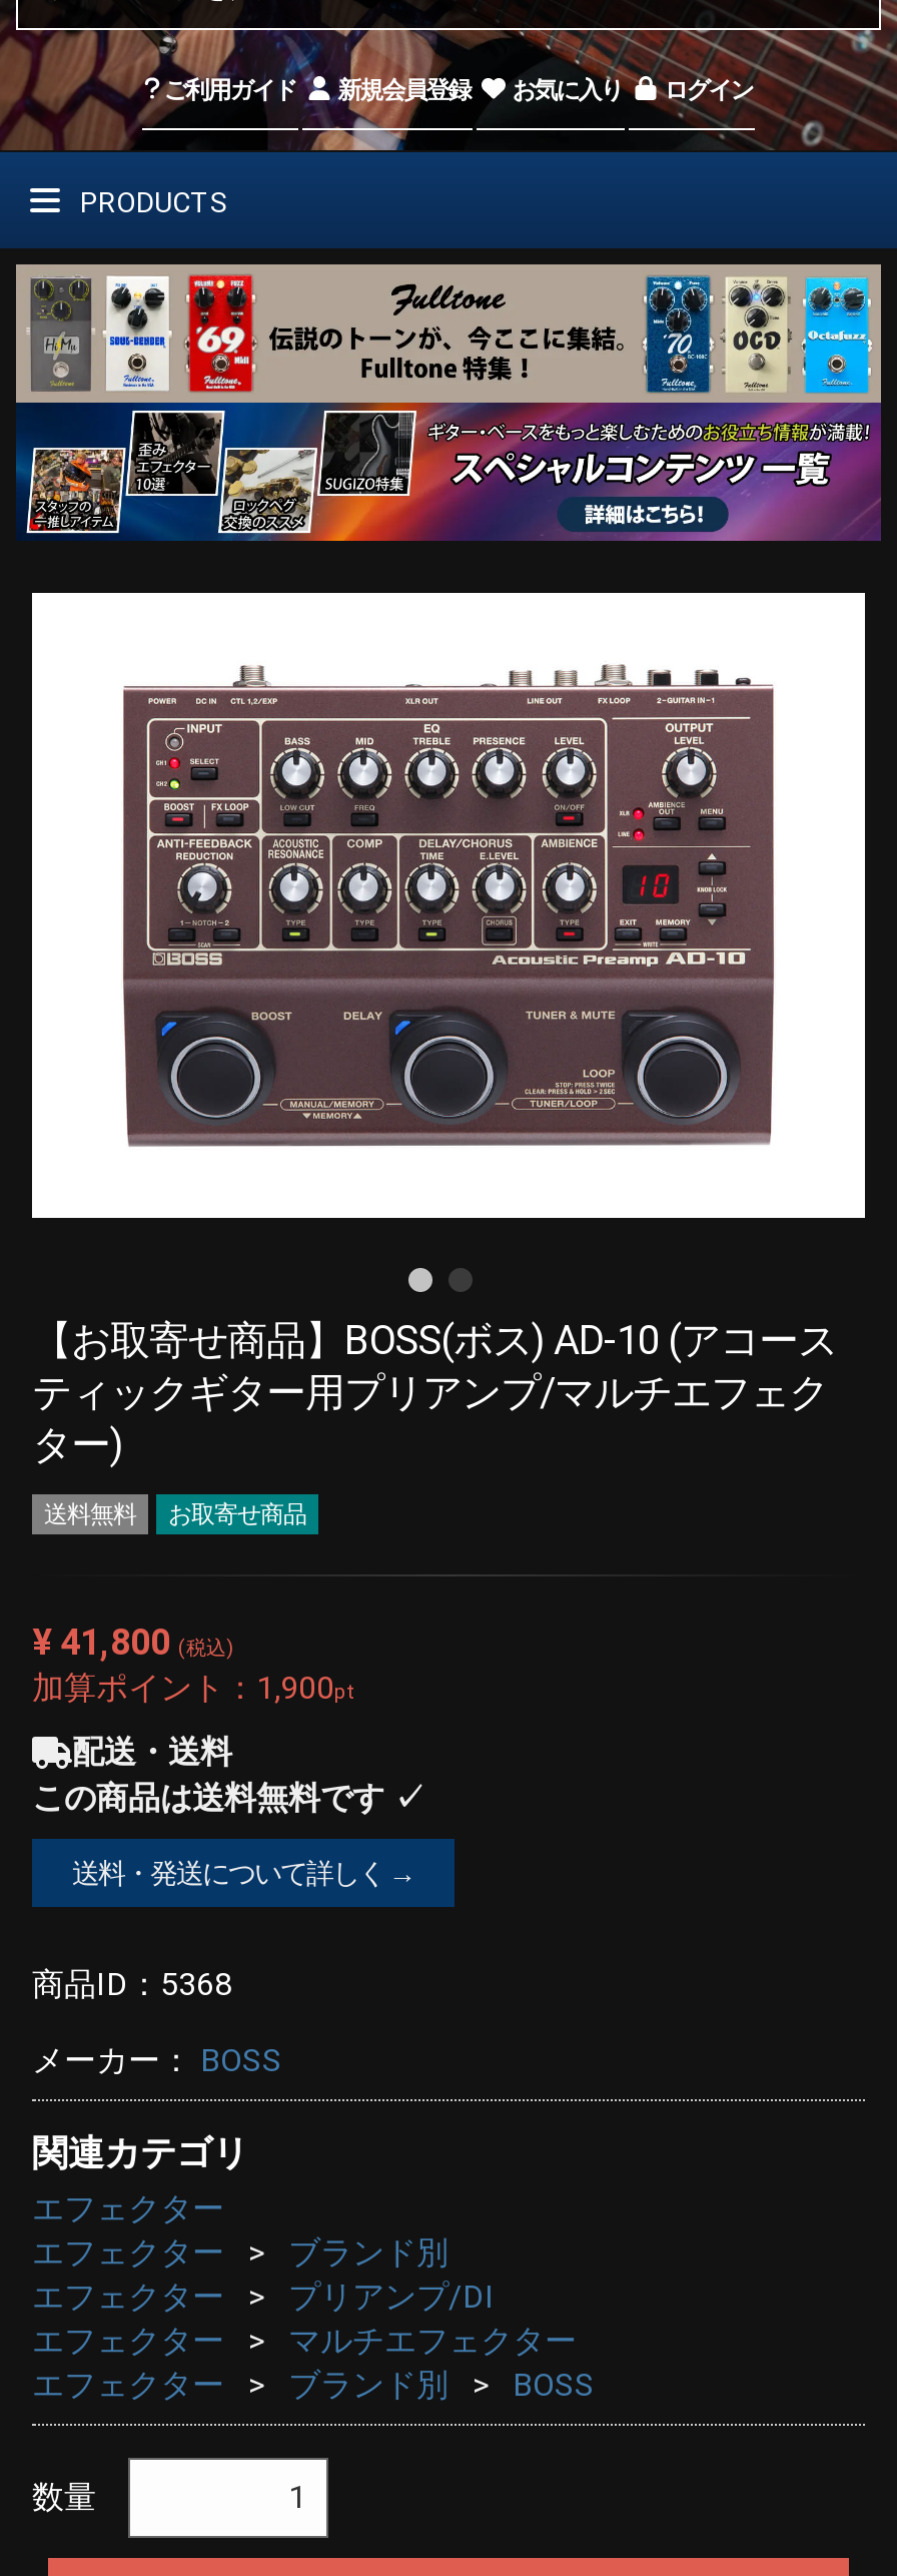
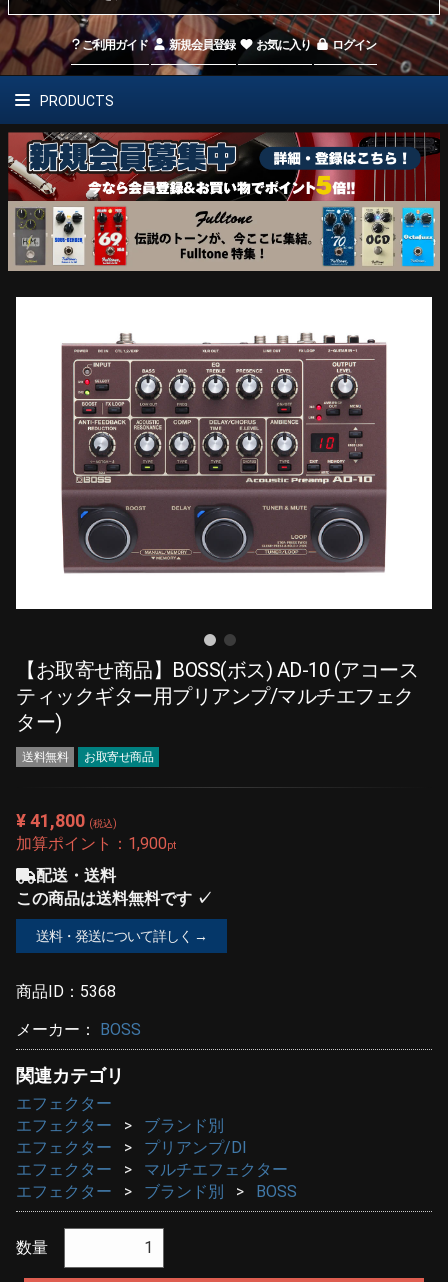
- [image]
+ [image]
